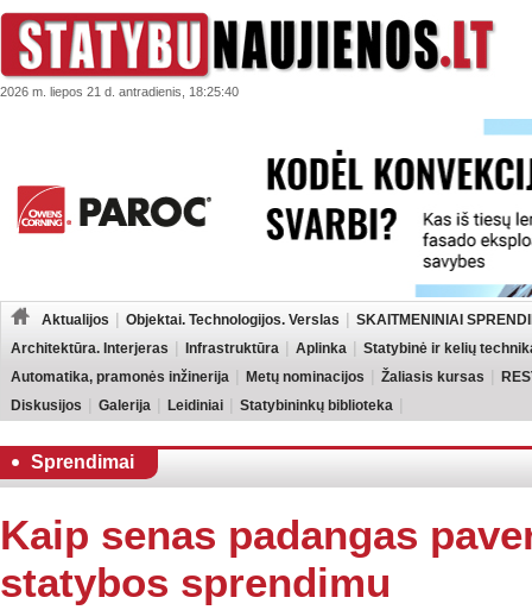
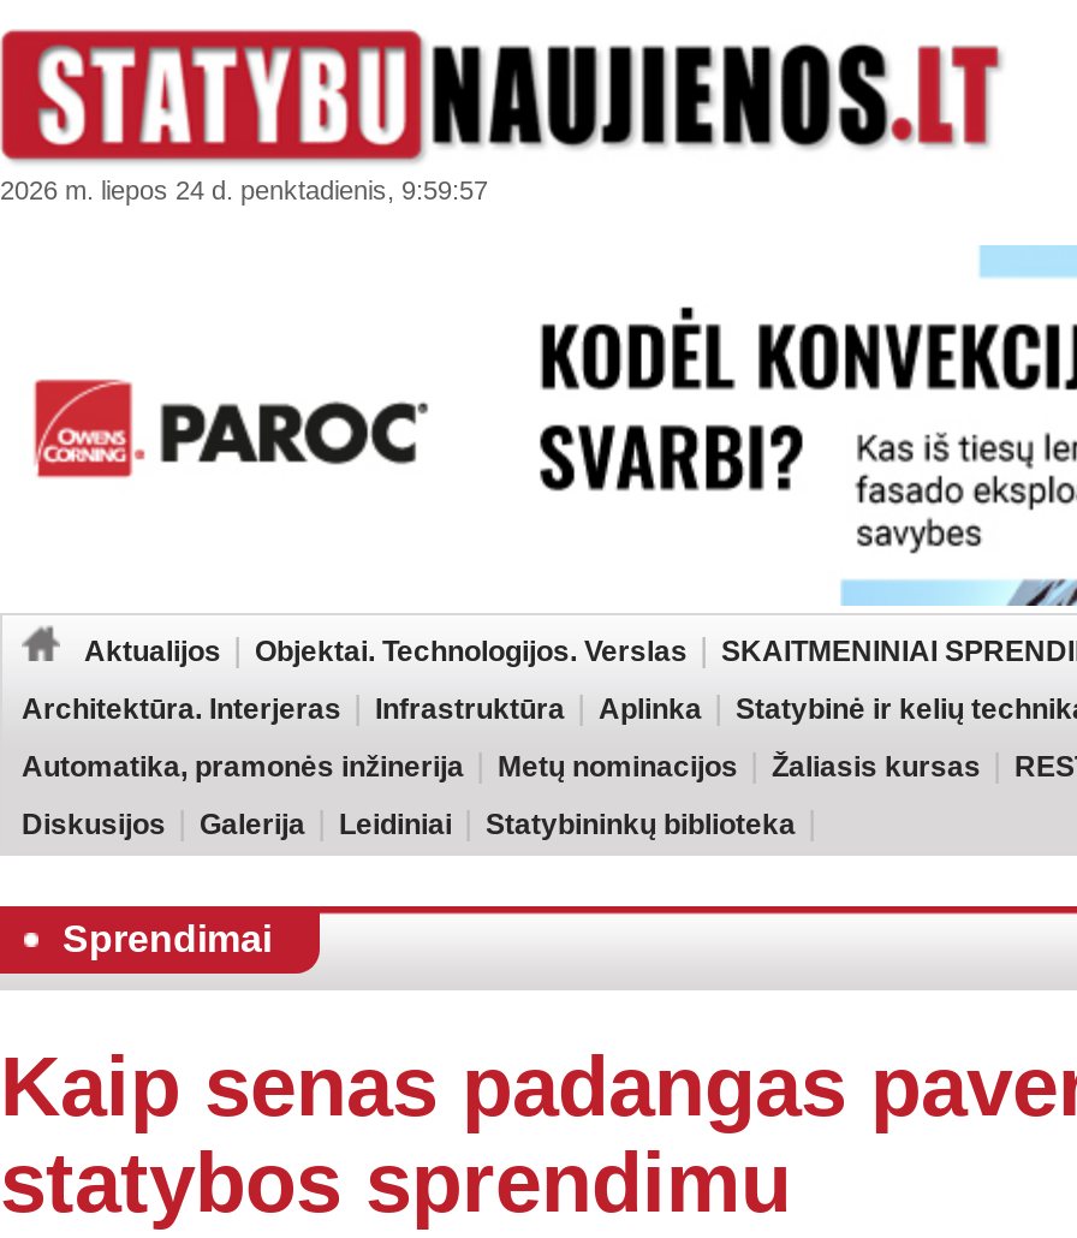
- 2026 m. liepos 21 d. antradienis, 18:25:40
+ 2026 m. liepos 24 d. penktadienis, 9:59:57
